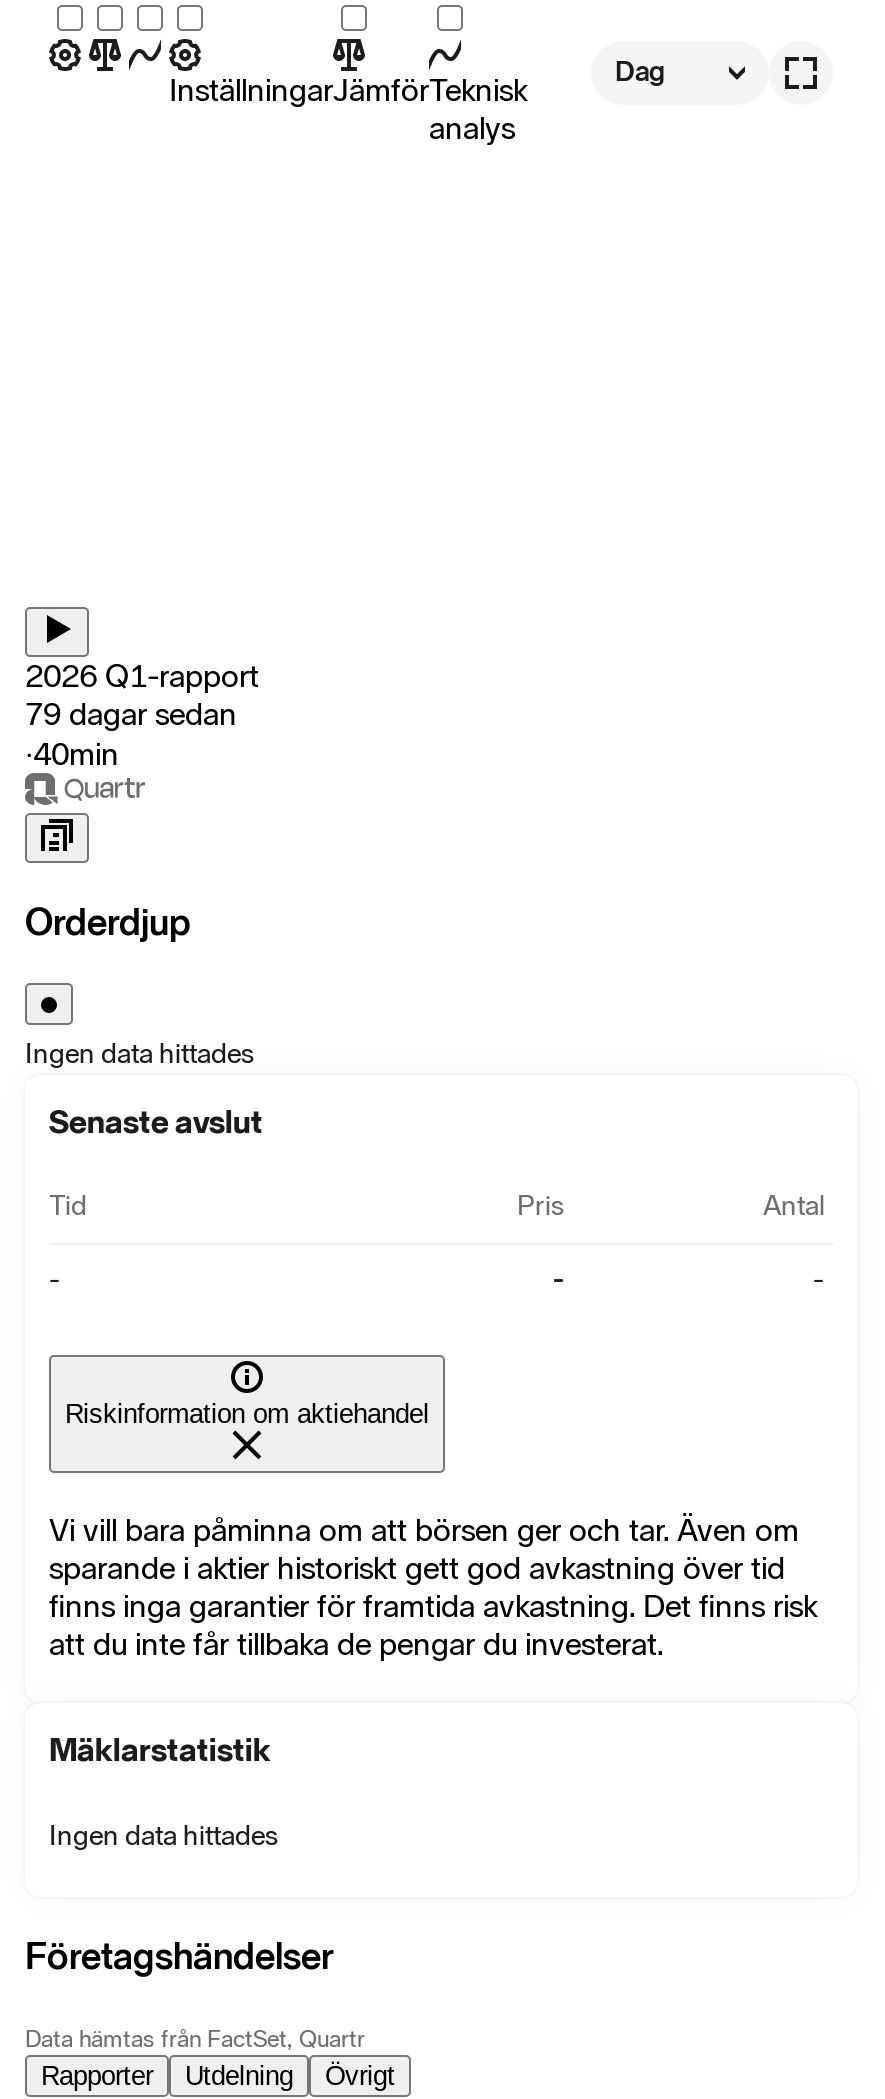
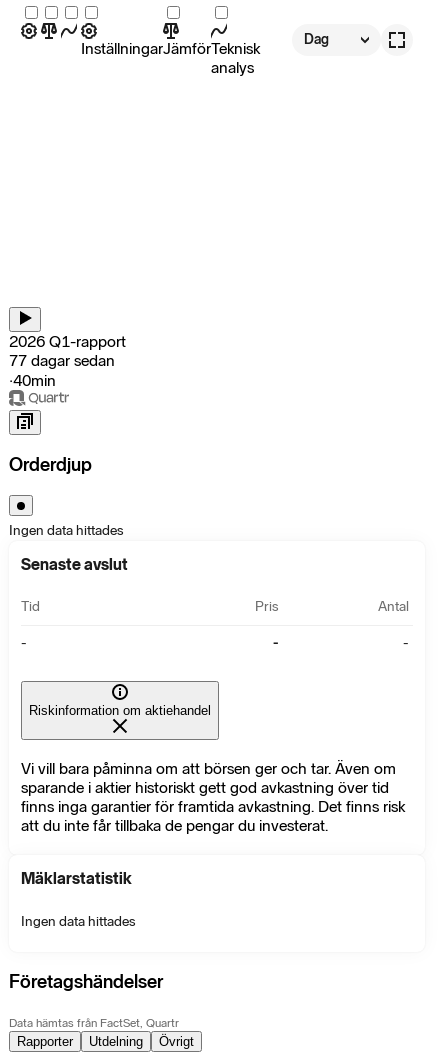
- 79 dagar sedan
+ 77 dagar sedan
